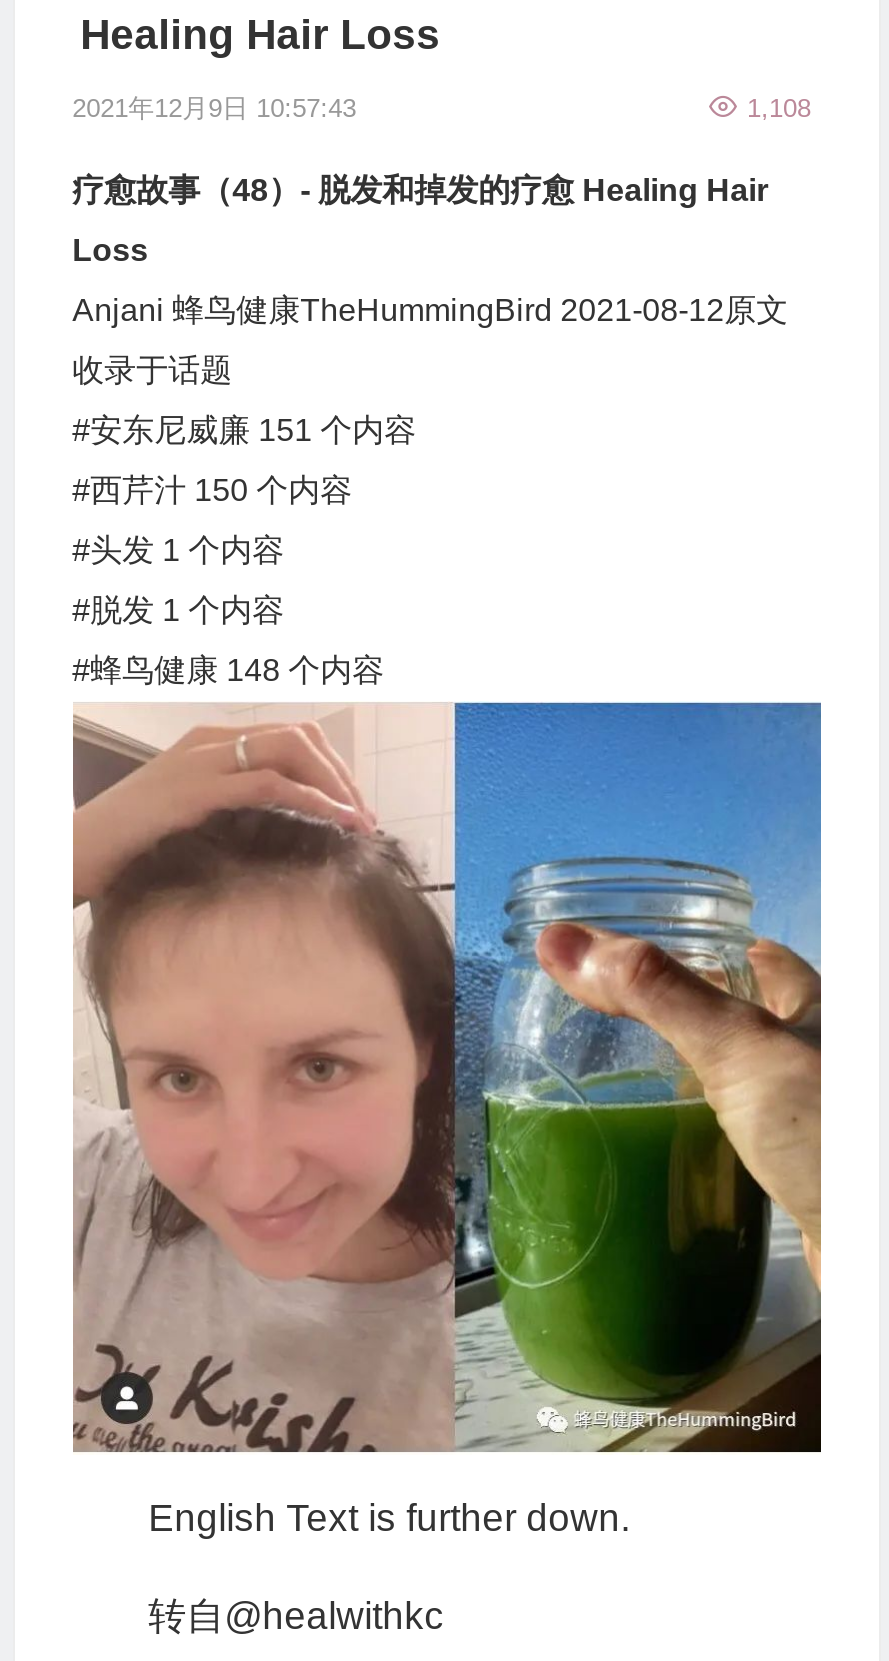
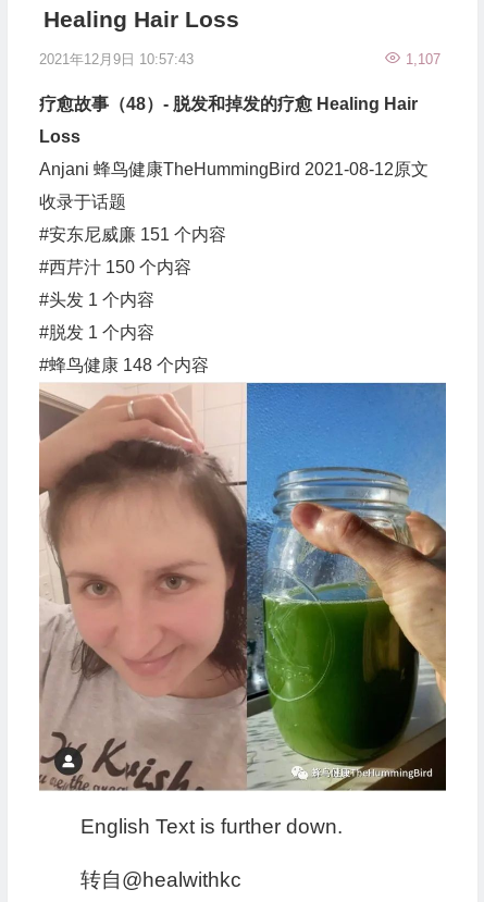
- 1,108
+ 1,107
